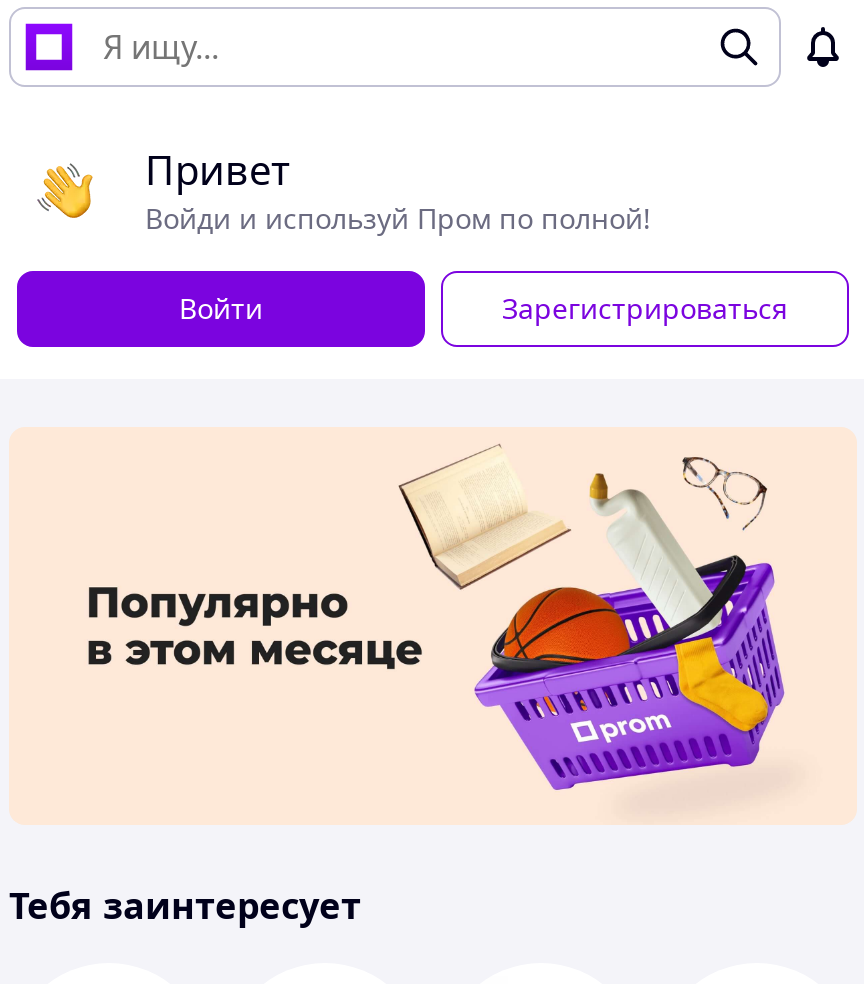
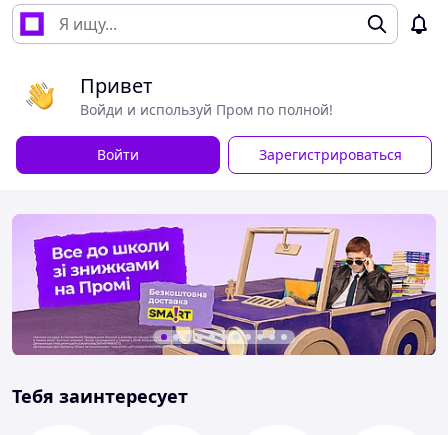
- [image]
+ [image]
